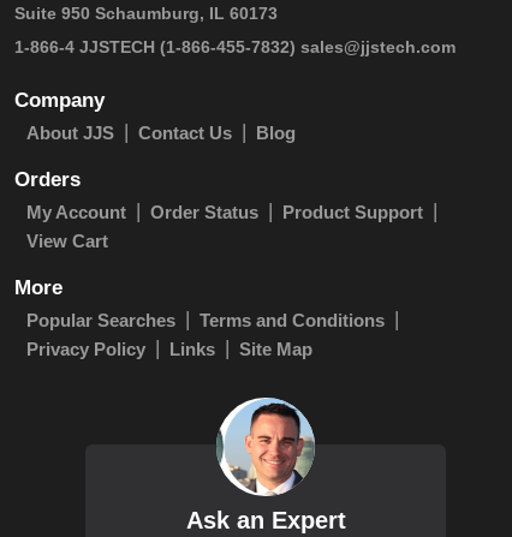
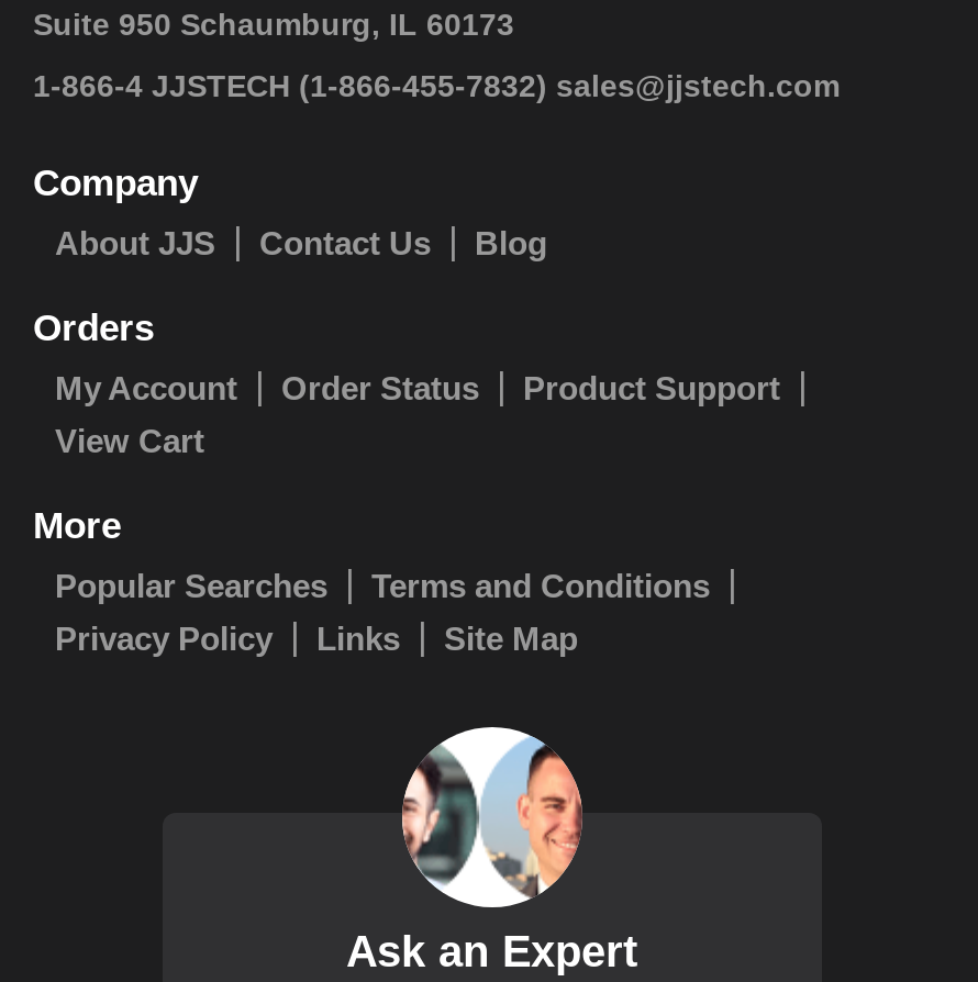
- [image]
+ [image]
